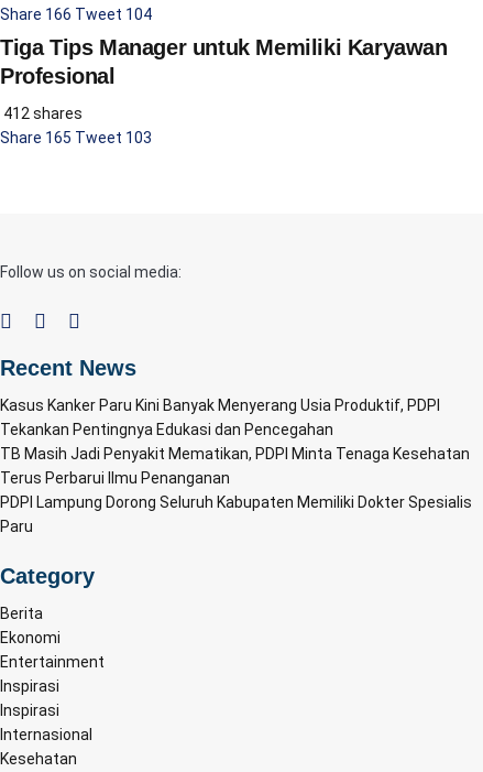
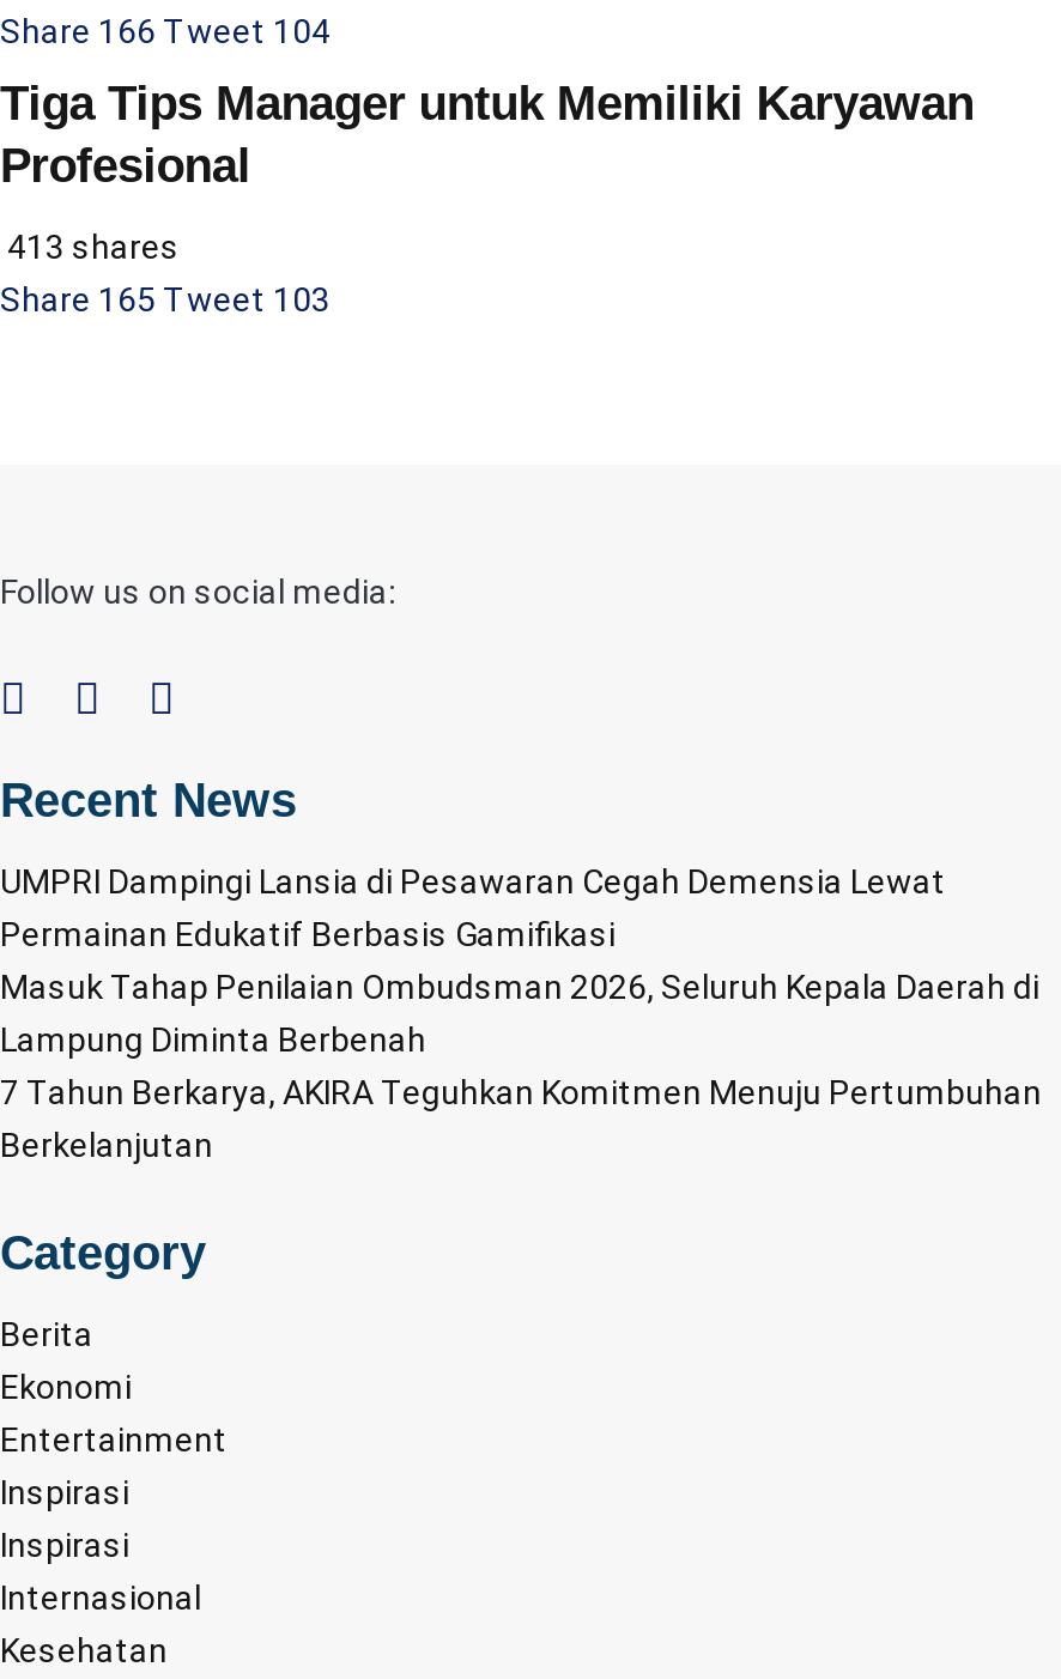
- 412 shares
+ 413 shares

- Kasus Kanker Paru Kini Banyak Menyerang Usia Produktif, PDPI
- Tekankan Pentingnya Edukasi dan Pencegahan
- TB Masih Jadi Penyakit Mematikan, PDPI Minta Tenaga Kesehatan
- Terus Perbarui Ilmu Penanganan
- PDPI Lampung Dorong Seluruh Kabupaten Memiliki Dokter Spesialis
- Paru
+ UMPRI Dampingi Lansia di Pesawaran Cegah Demensia Lewat
+ Permainan Edukatif Berbasis Gamifikasi
+ Masuk Tahap Penilaian Ombudsman 2026, Seluruh Kepala Daerah di
+ Lampung Diminta Berbenah
+ 7 Tahun Berkarya, AKIRA Teguhkan Komitmen Menuju Pertumbuhan
+ Berkelanjutan
